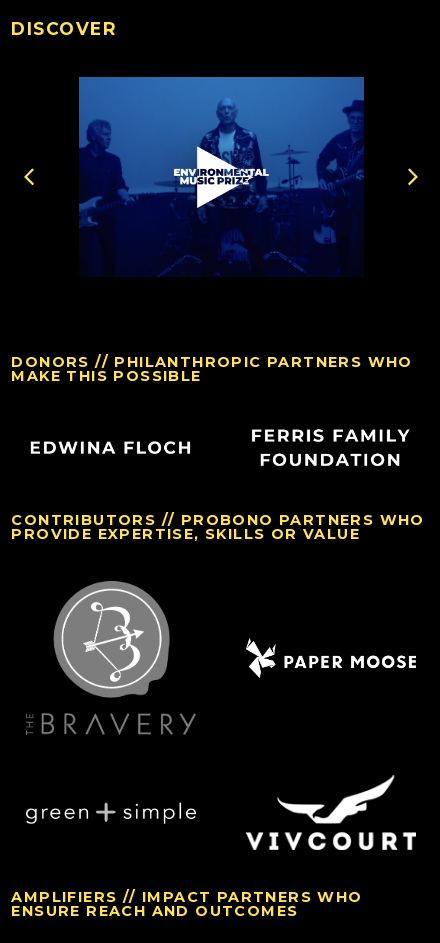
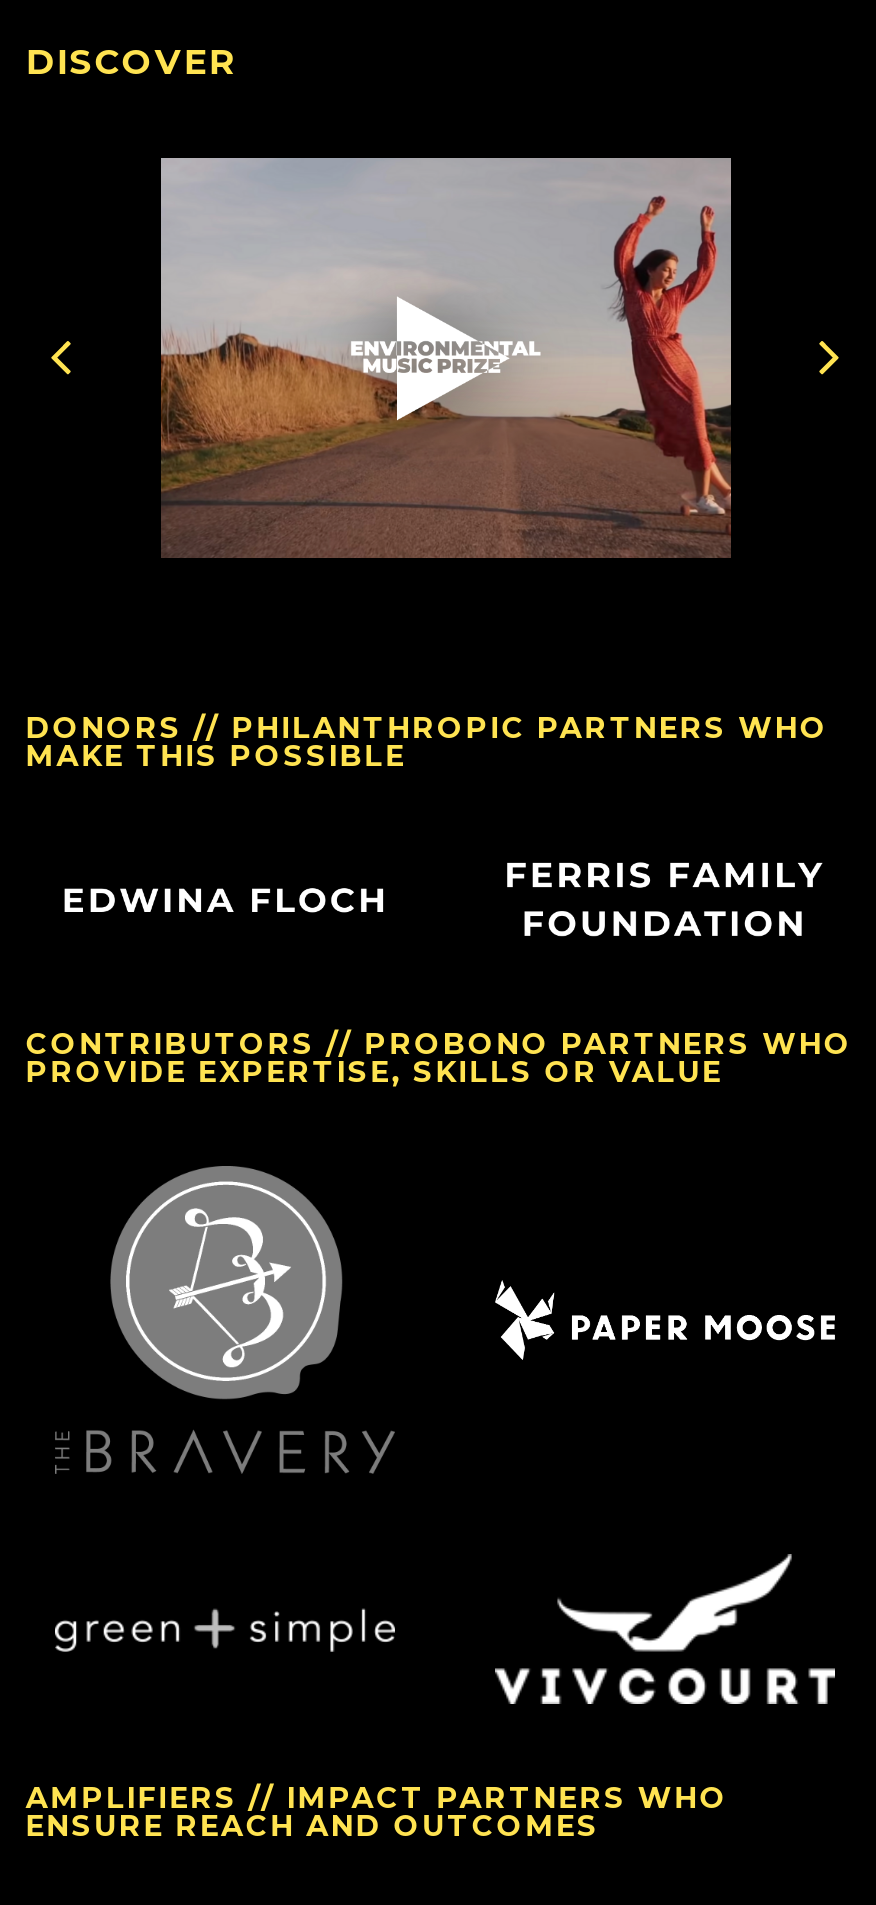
- [image]
+ [image]
